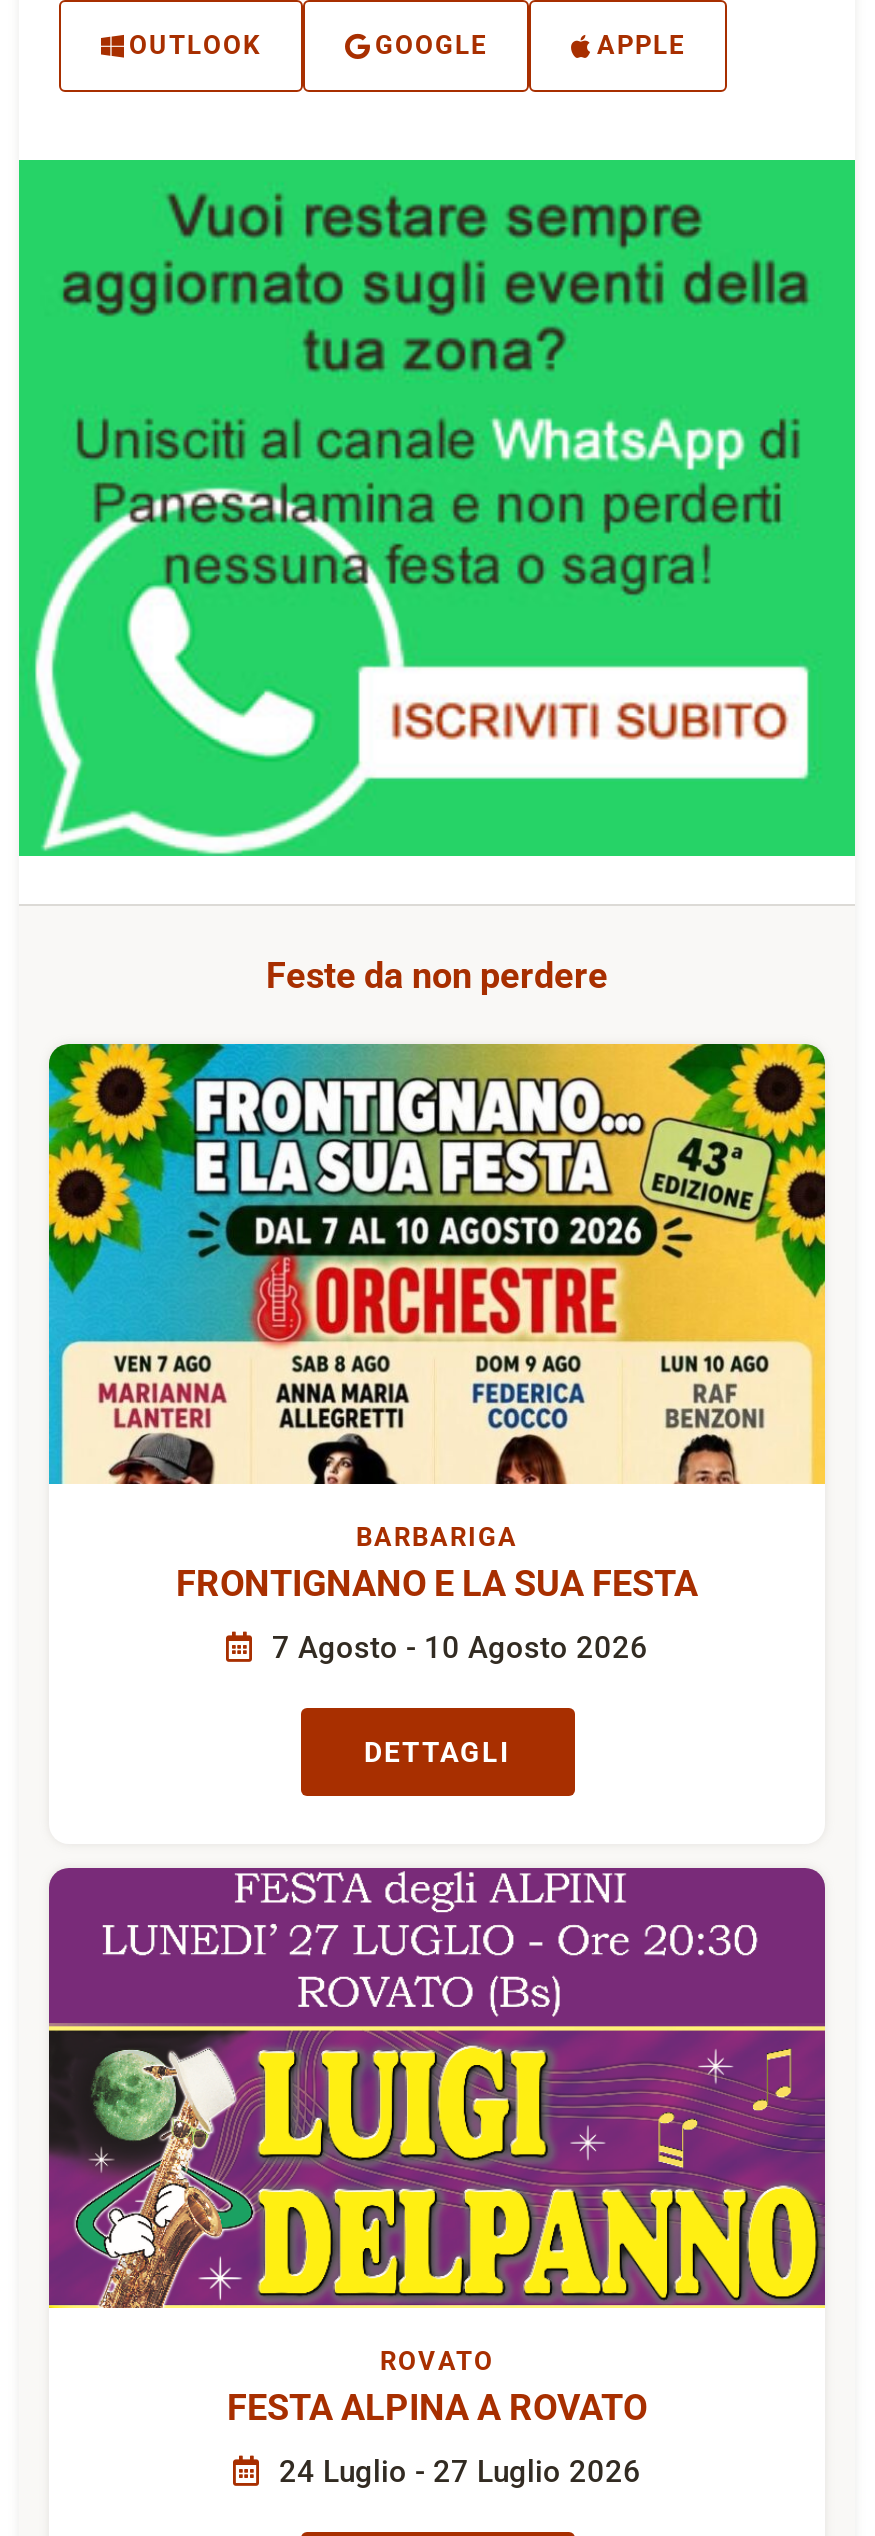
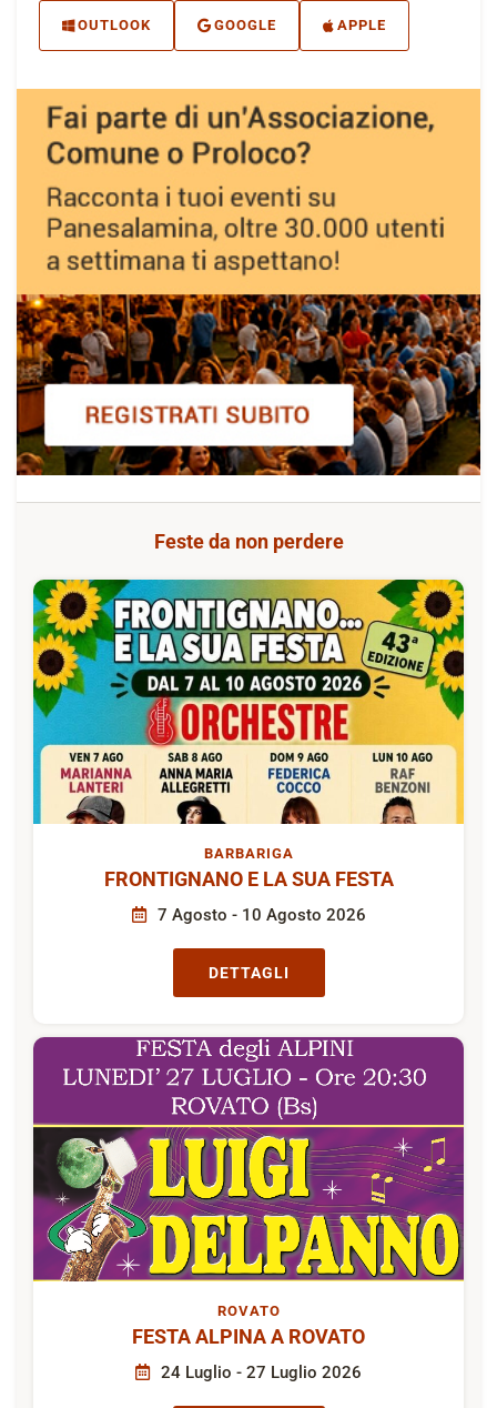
- [image]
+ [image]
